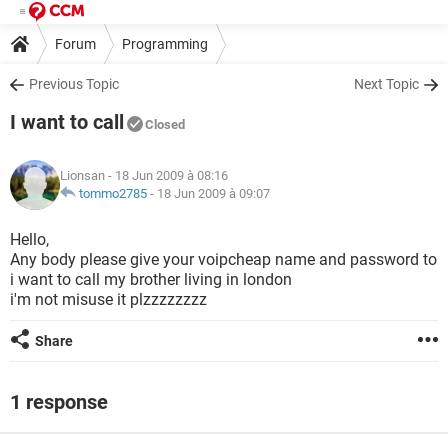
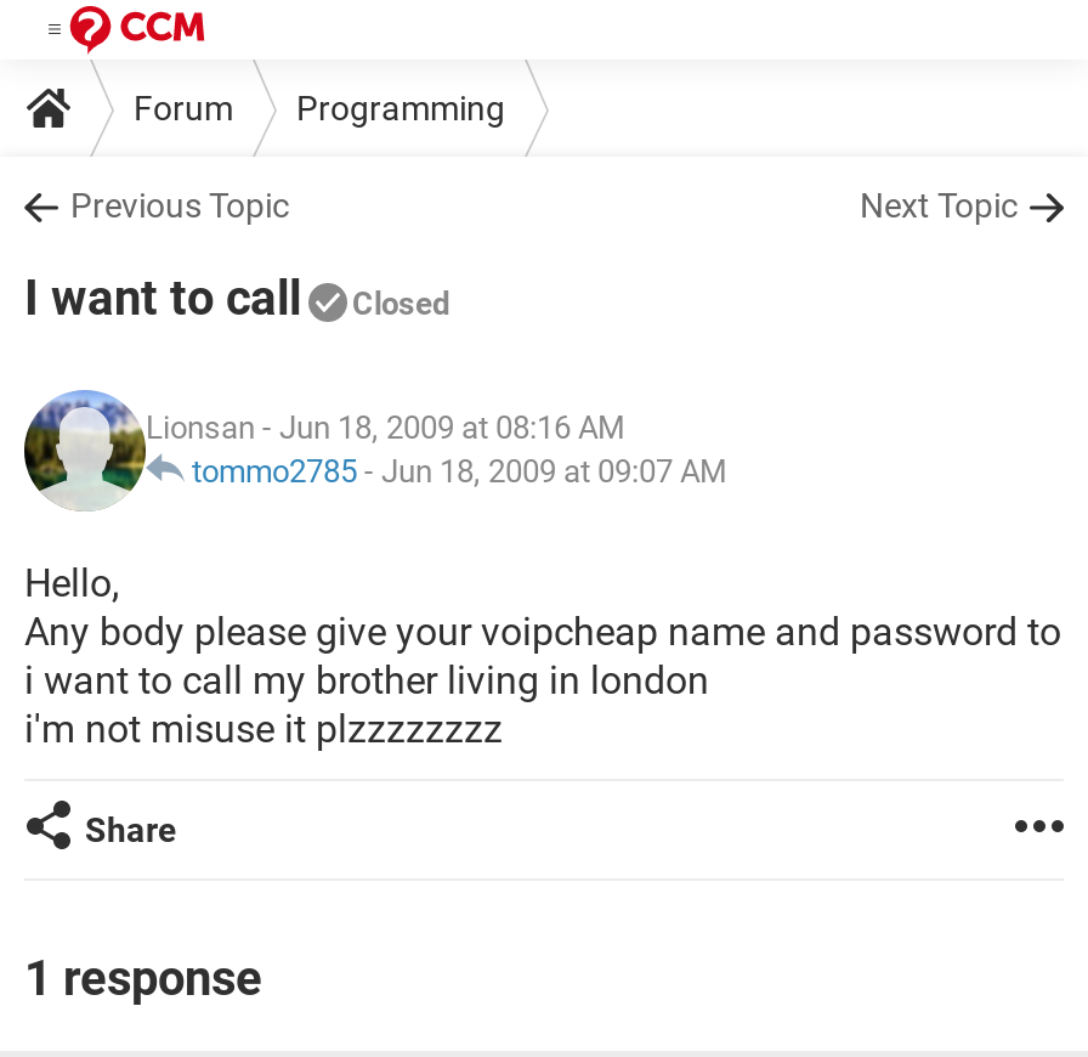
- Lionsan - 18 Jun 2009 à 08:16
- tommo2785 - 18 Jun 2009 à 09:07
+ Lionsan - Jun 18, 2009 at 08:16 AM
+ tommo2785 - Jun 18, 2009 at 09:07 AM
